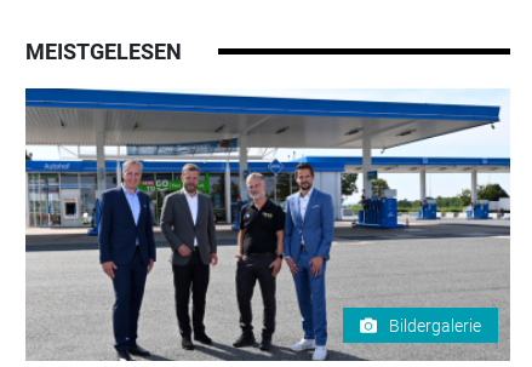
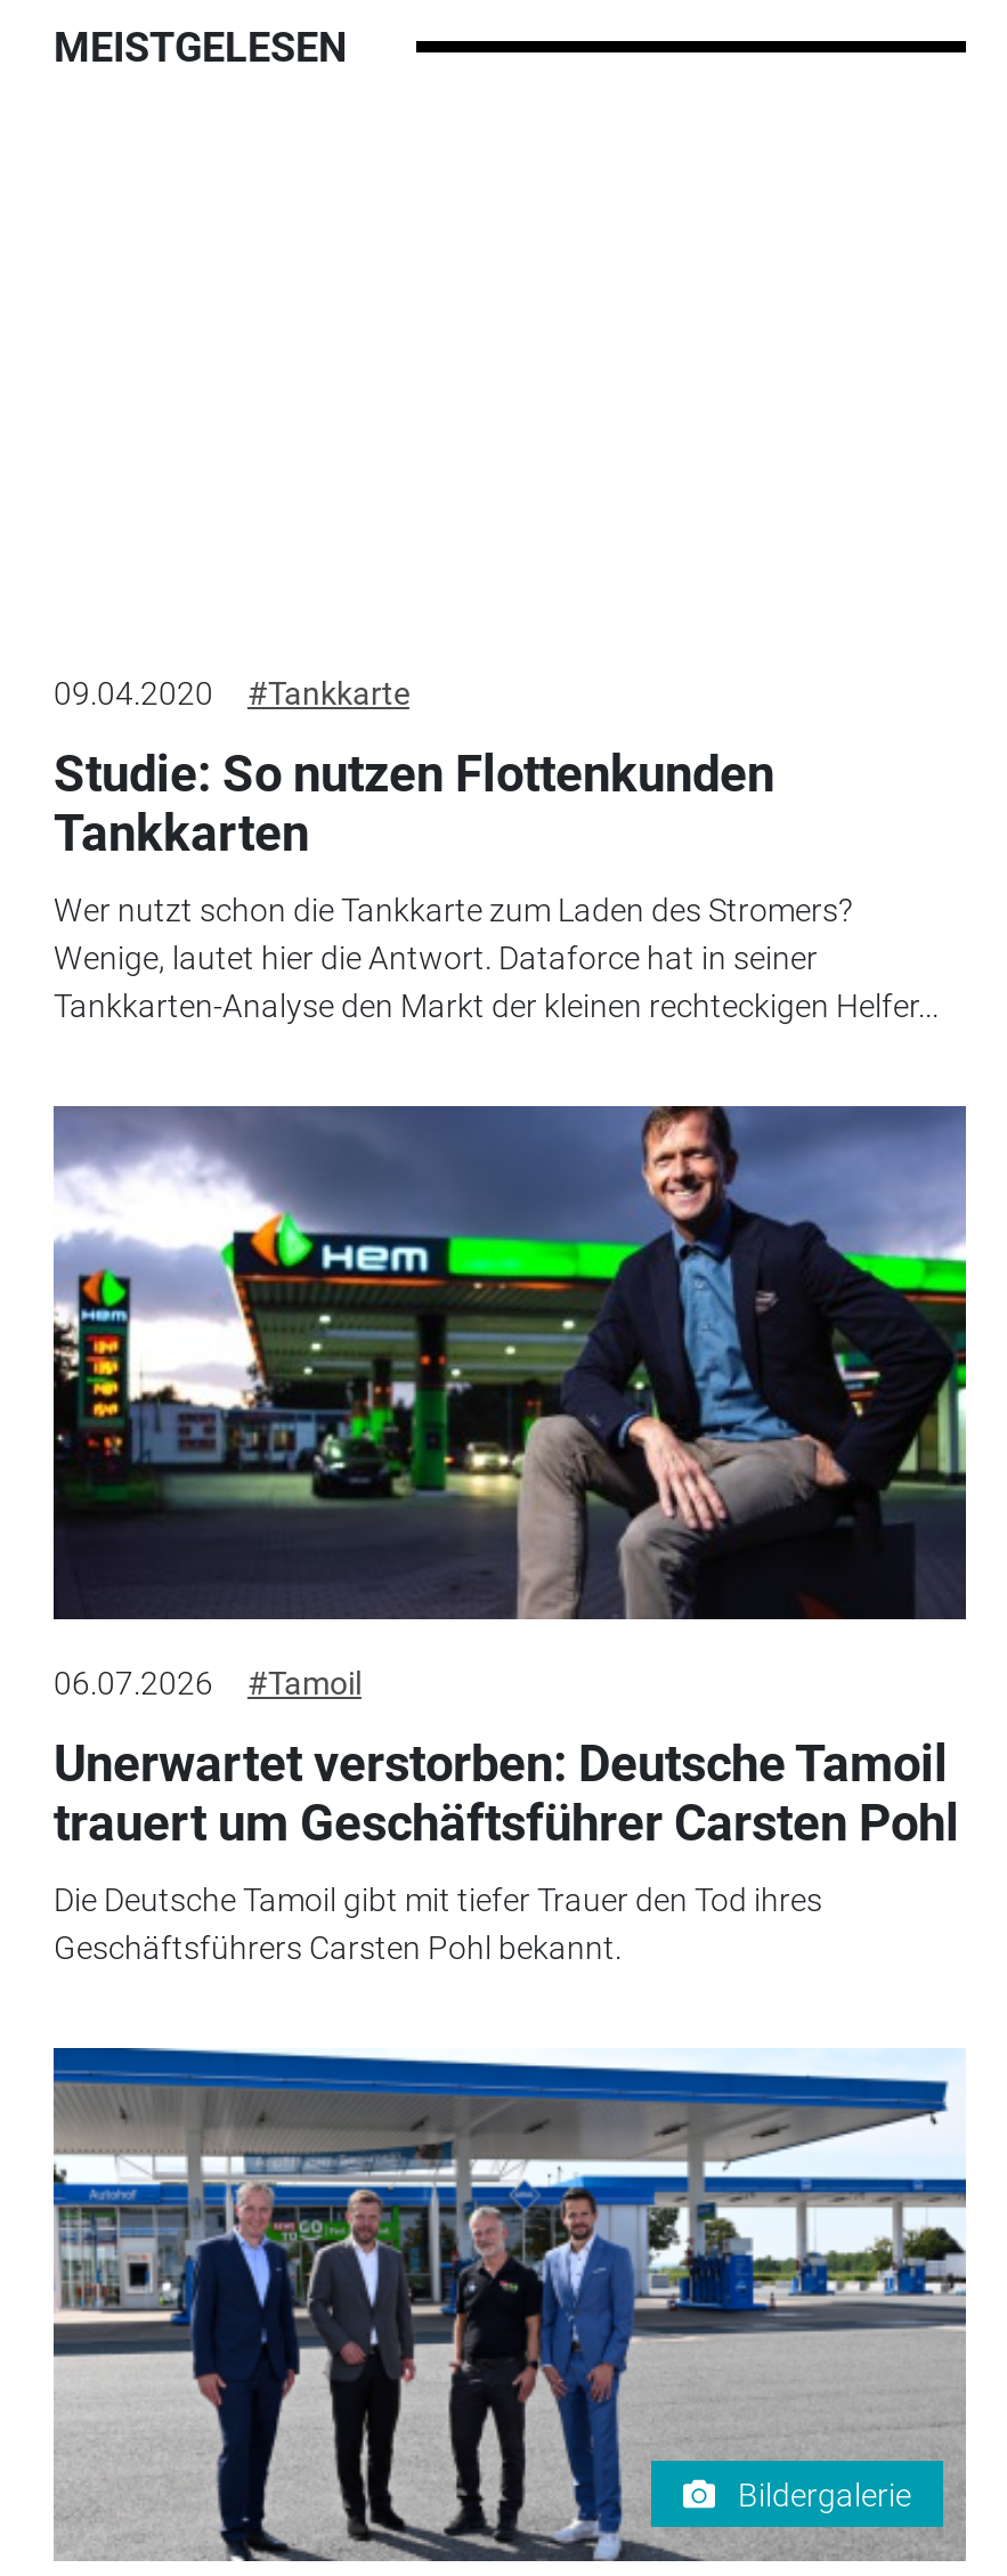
+ [image]
+ 06.07.2026
+ #Tamoil
+ Unerwartet verstorben: Deutsche Tamoil
+ trauert um Geschäftsführer Carsten Pohl
+ Die Deutsche Tamoil gibt mit tiefer Trauer den Tod ihres
+ Geschäftsführers Carsten Pohl bekannt.

+ 09.04.2020
+ #Tankkarte
+ Studie: So nutzen Flottenkunden
+ Tankkarten
+ Wer nutzt schon die Tankkarte zum Laden des Stromers?
+ Wenige, lautet hier die Antwort. Dataforce hat in seiner
+ Tankkarten-Analyse den Markt der kleinen rechteckigen Helfer...
